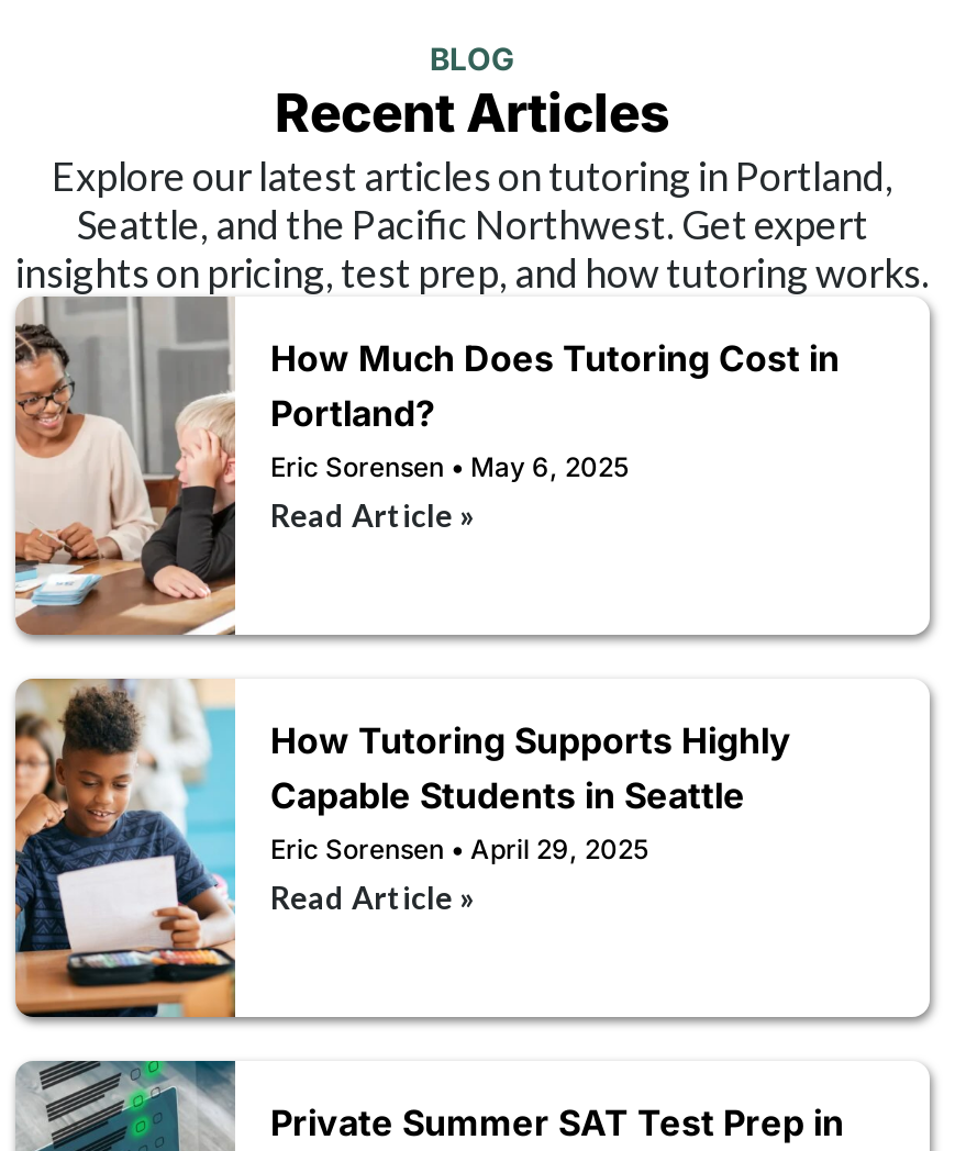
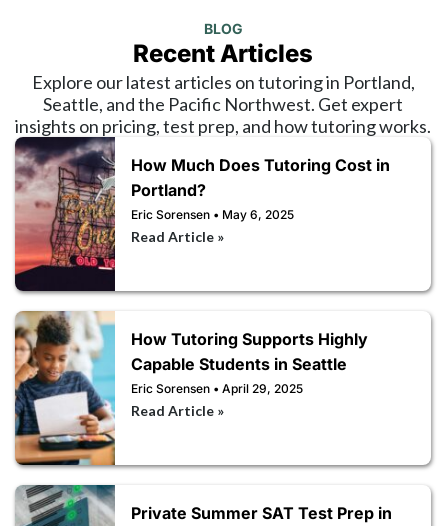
- [image]
+ [image]
